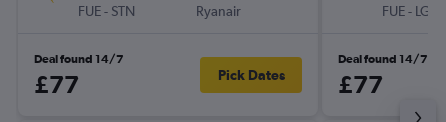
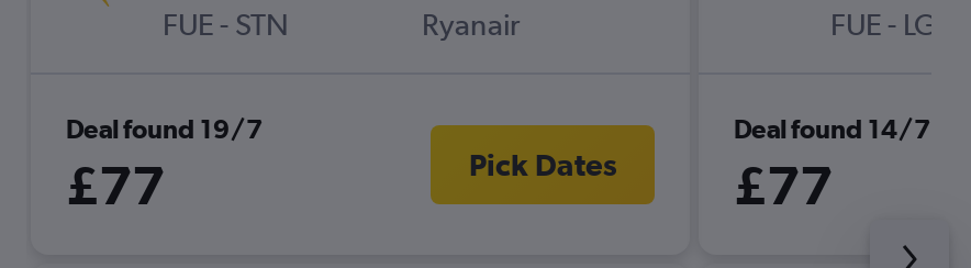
- Deal found 14/7
+ Deal found 19/7
